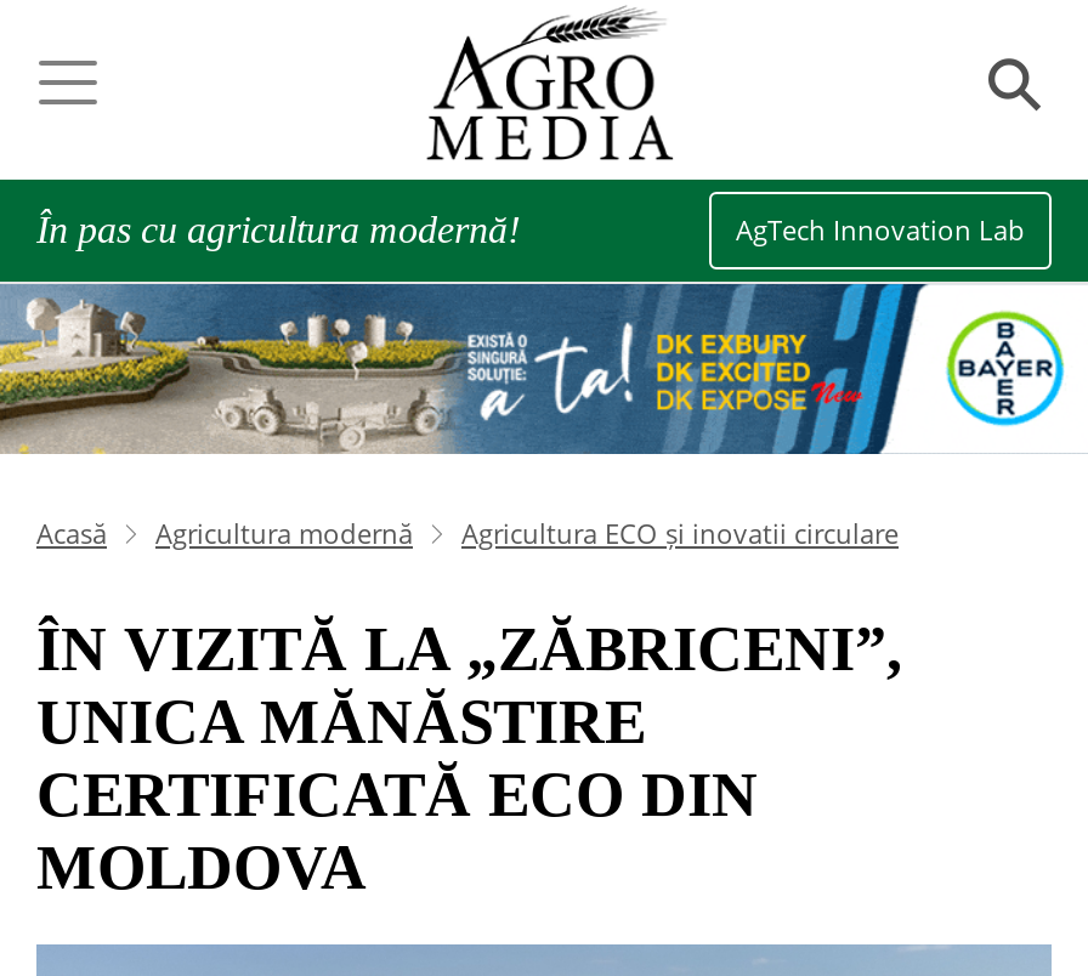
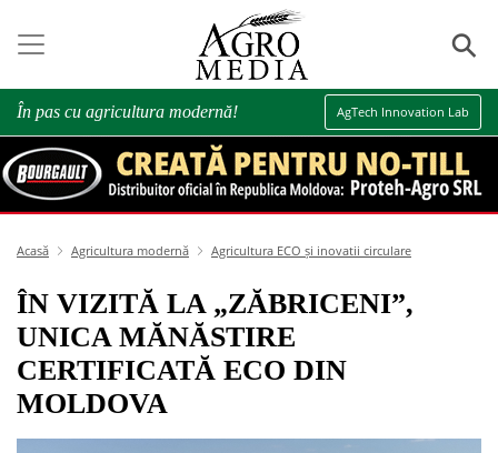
- [image]
+ [image]
